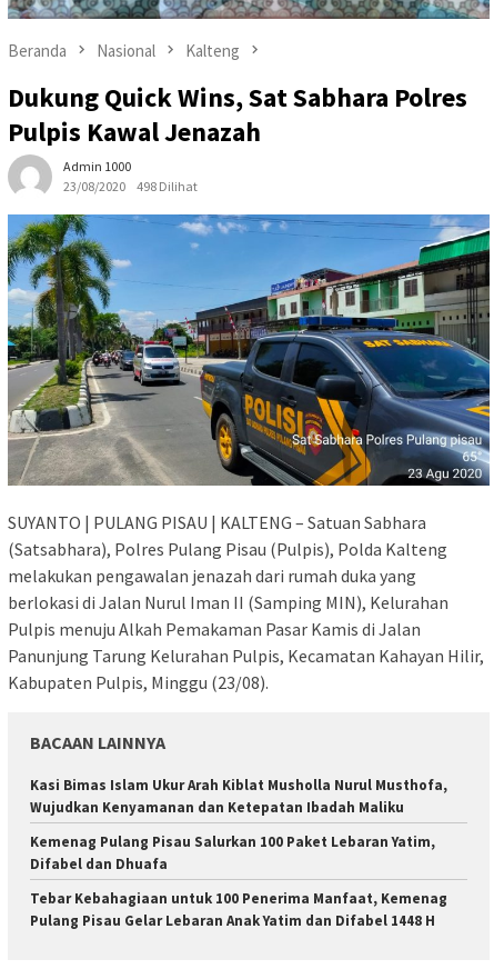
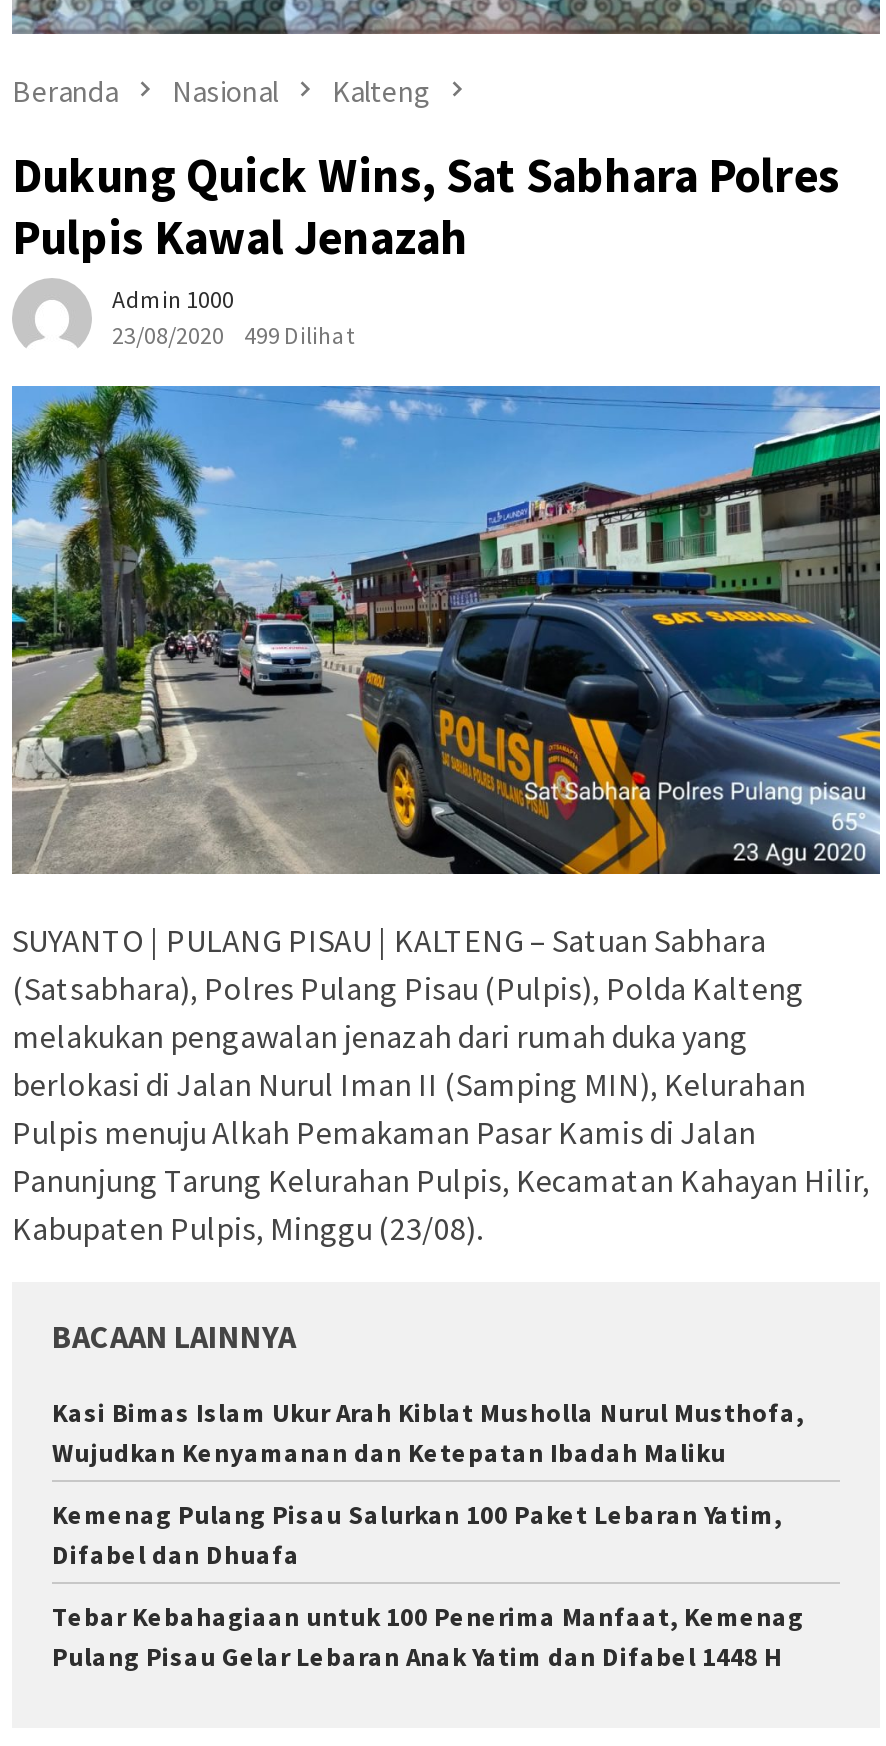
- 23/08/2020 498 Dilihat
+ 23/08/2020 499 Dilihat
